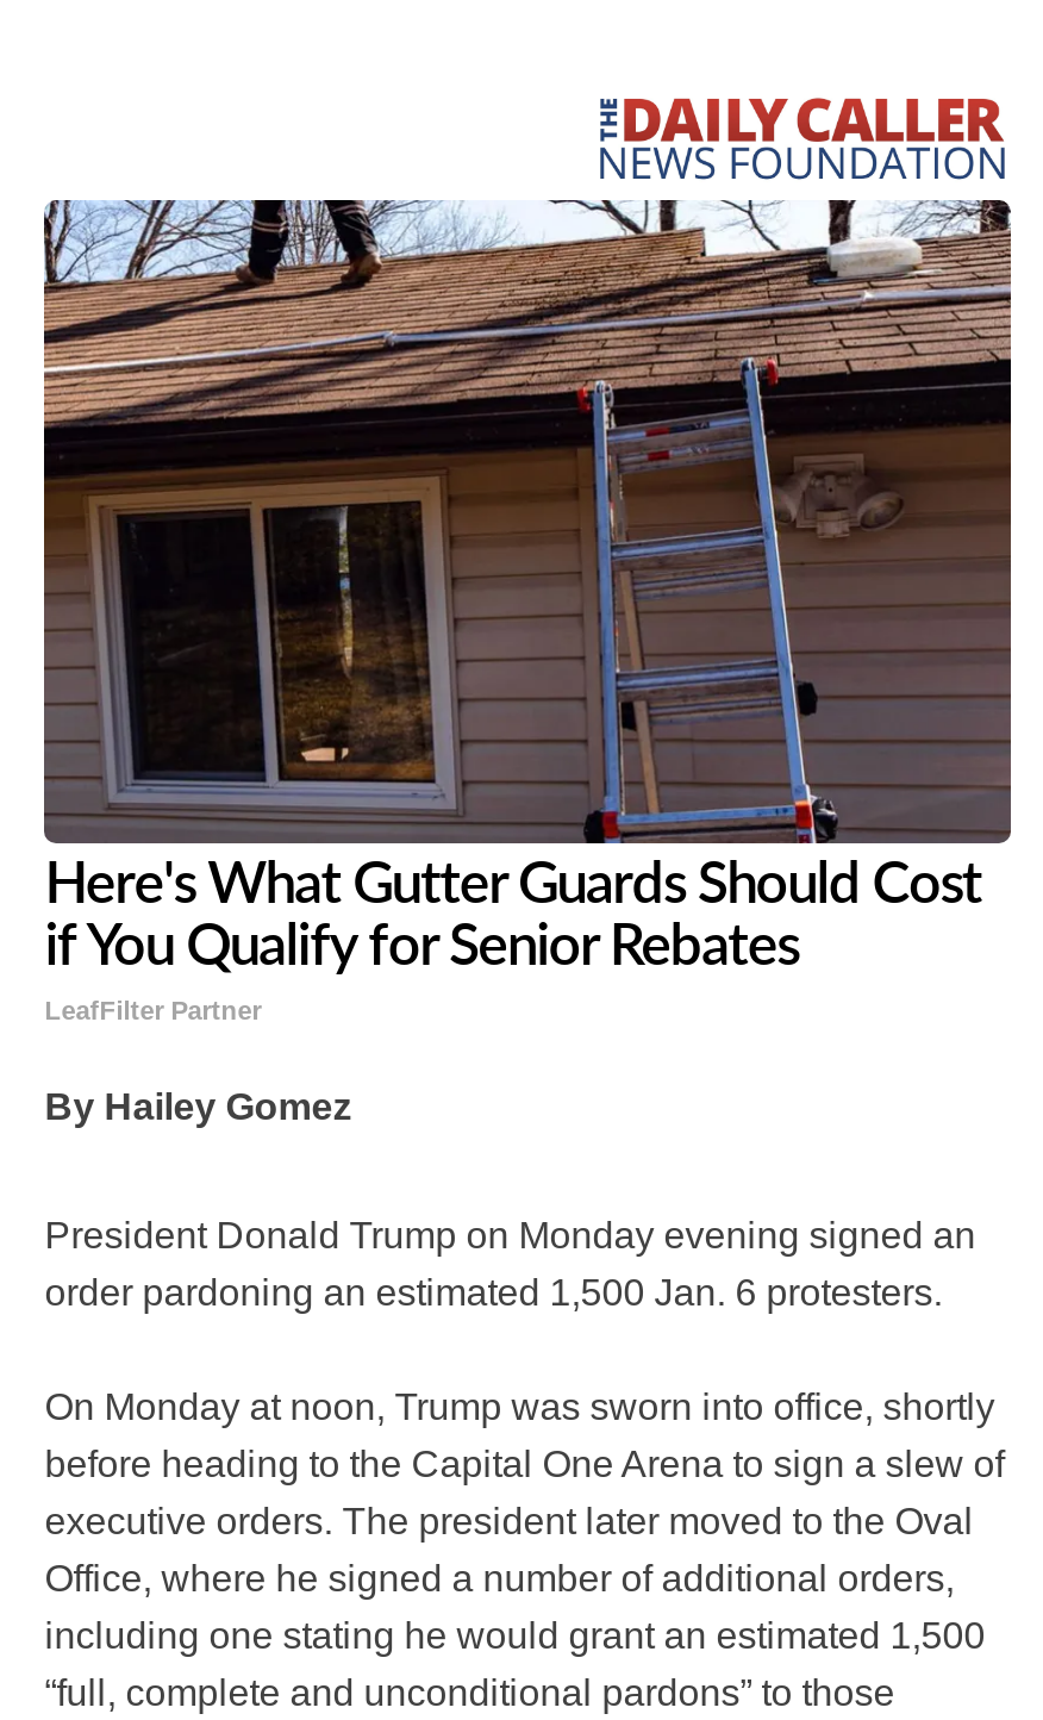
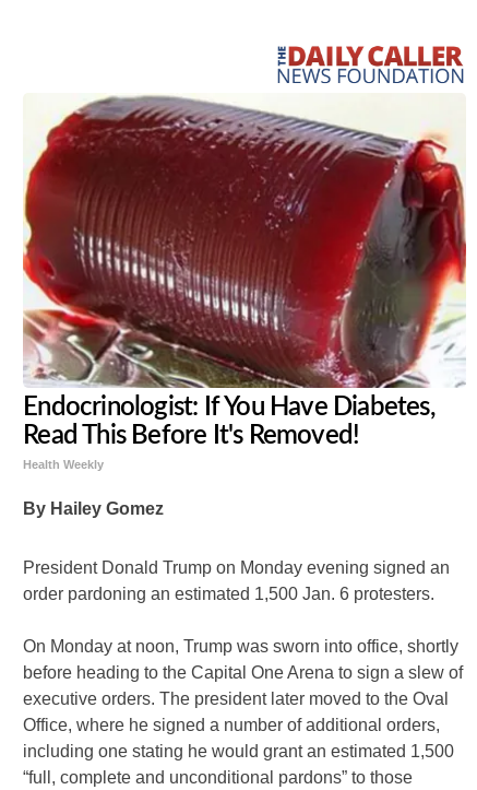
- [image]
- Here's What Gutter Guards Should Cost
- if You Qualify for Senior Rebates
- LeafFilter Partner
+ [image]
+ Endocrinologist: If You Have Diabetes,
+ Read This Before It's Removed!
+ Health Weekly
